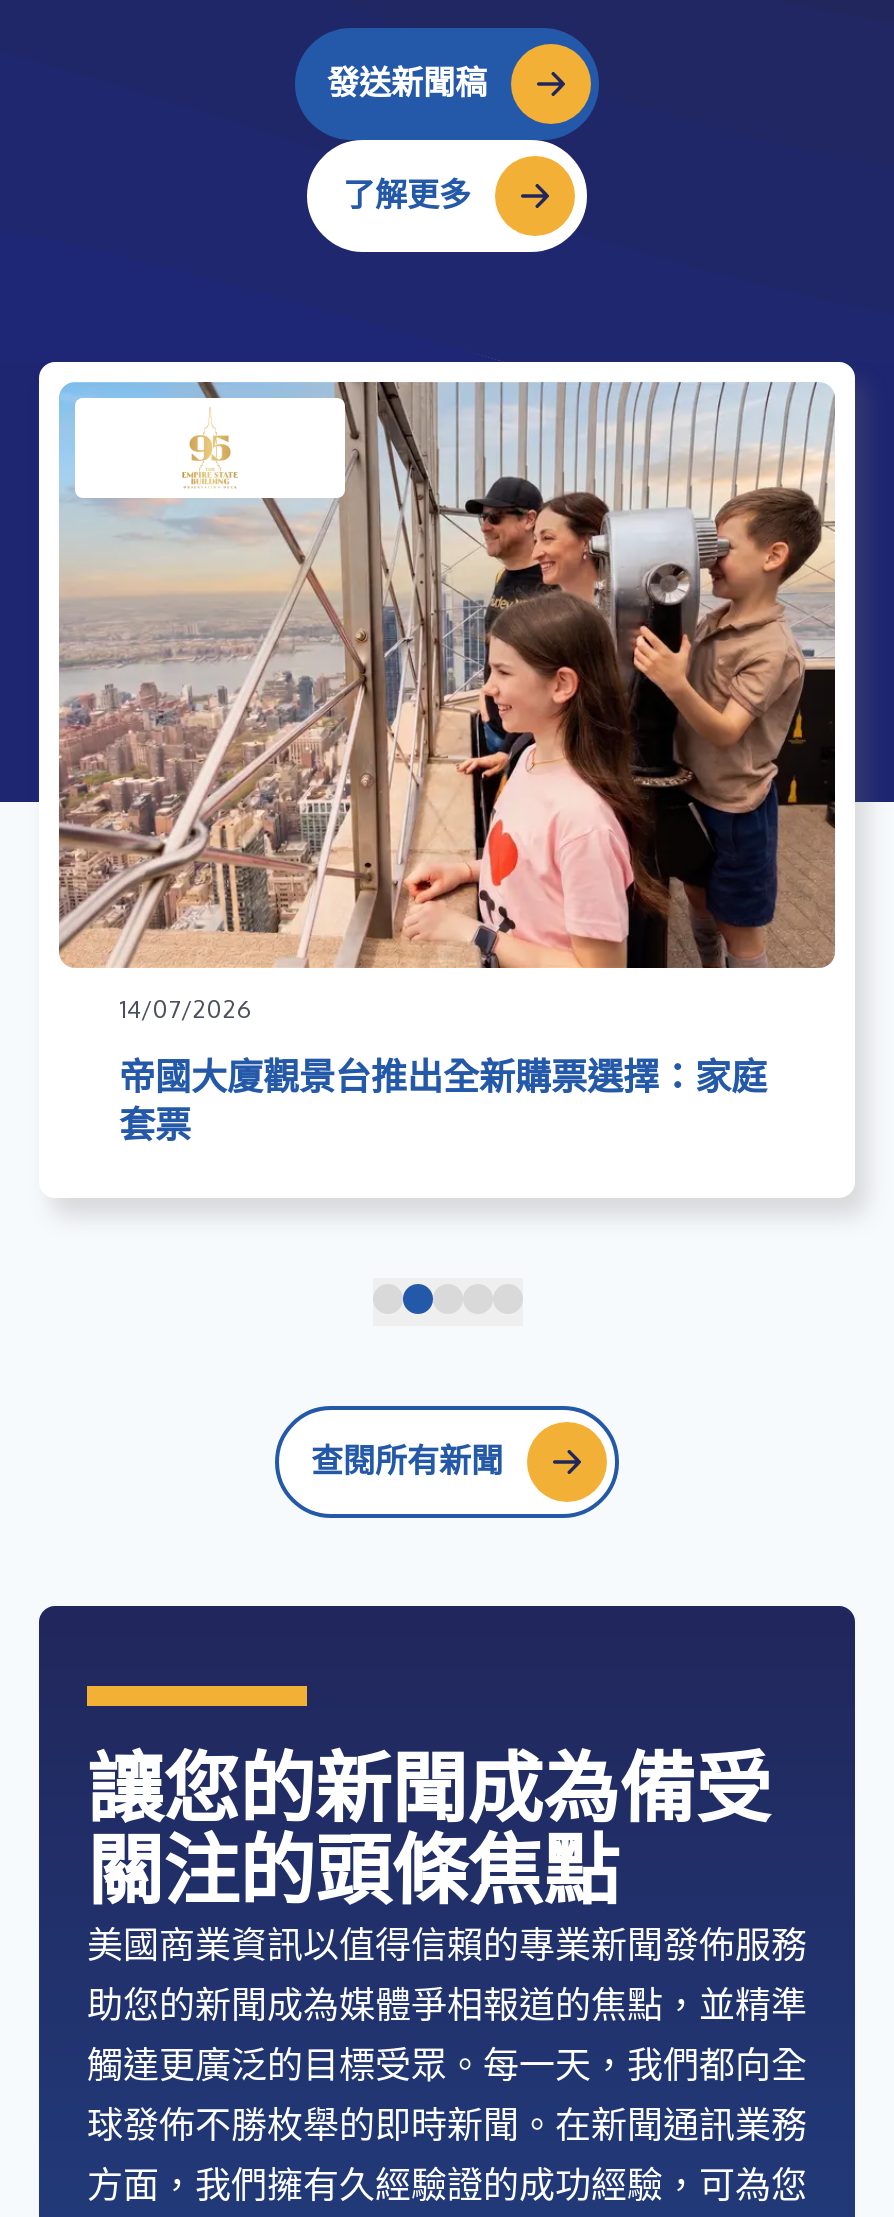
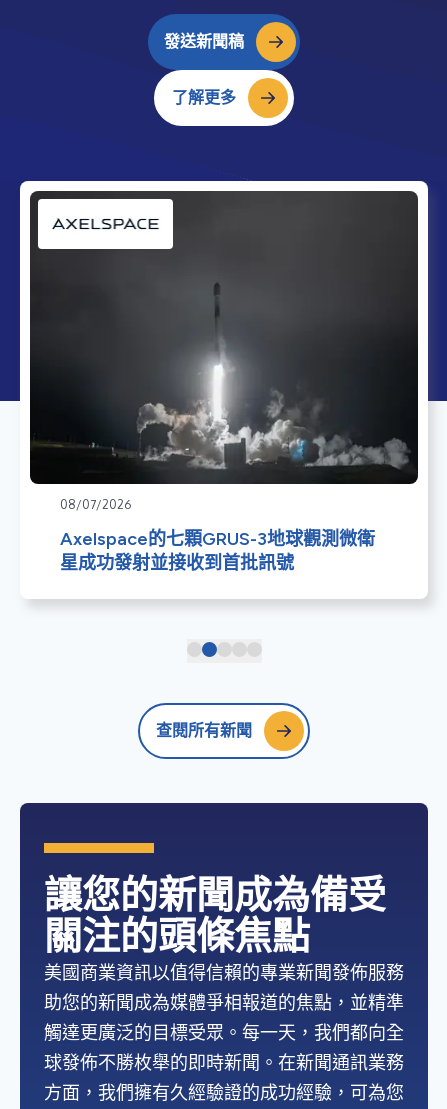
- [image]
- 14/07/2026
+ [image]
+ 08/07/2026

- 帝國大廈觀景台推出全新購票選擇：家庭
- 套票
+ Axelspace的七顆GRUS-3地球觀測微衛
+ 星成功發射並接收到首批訊號
